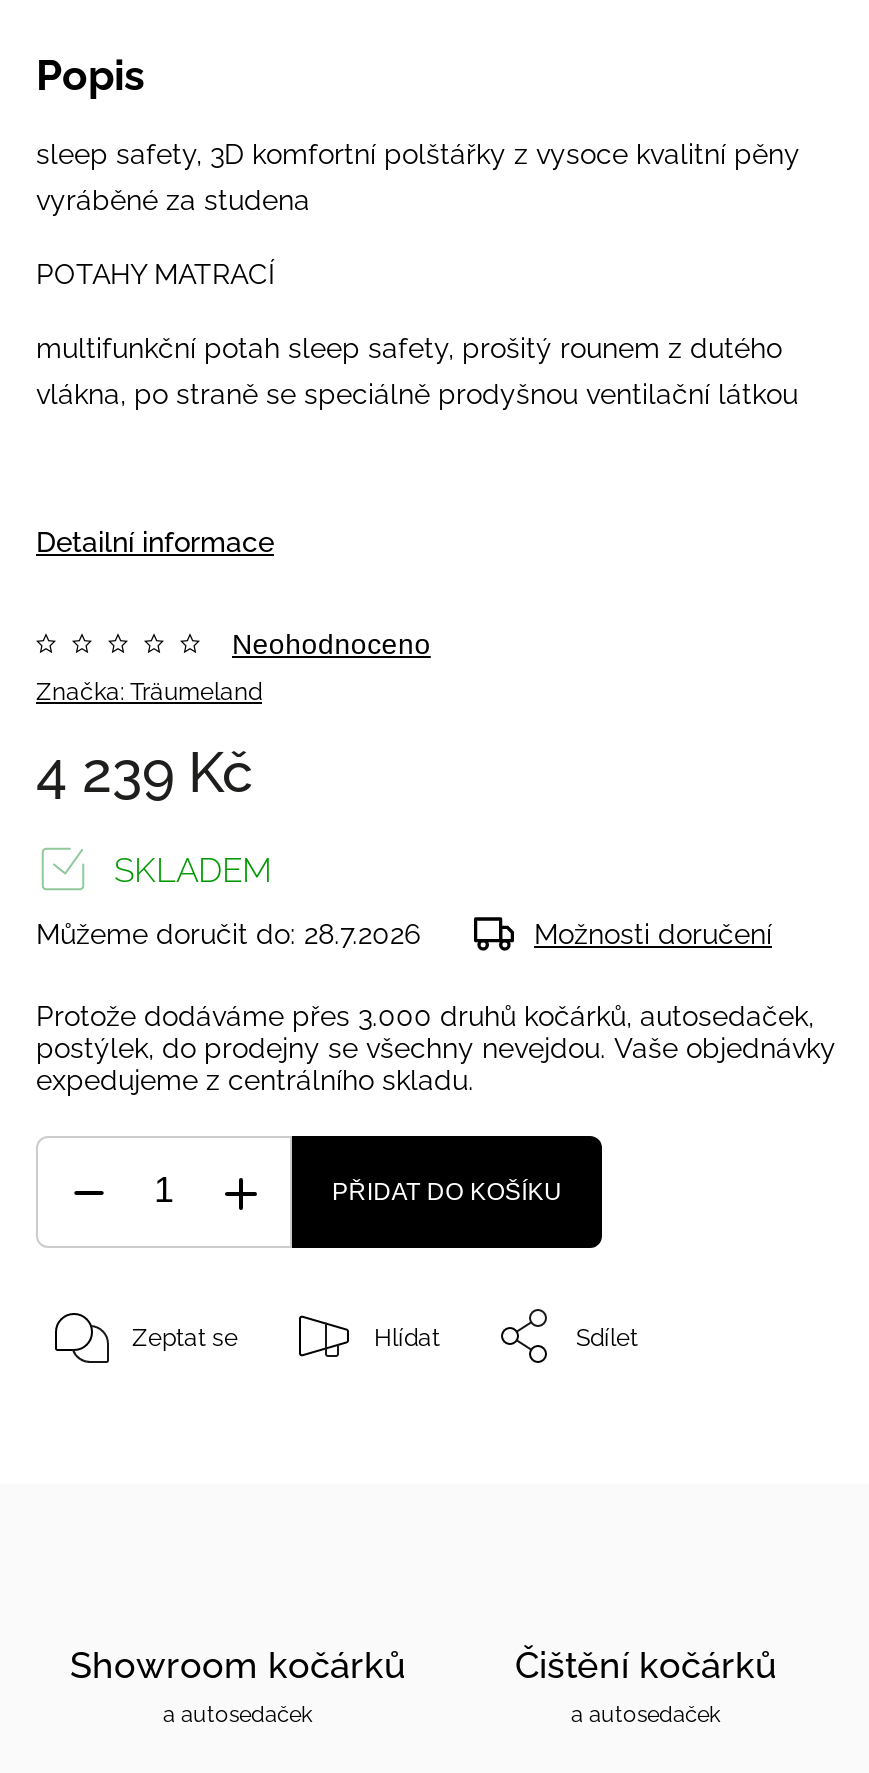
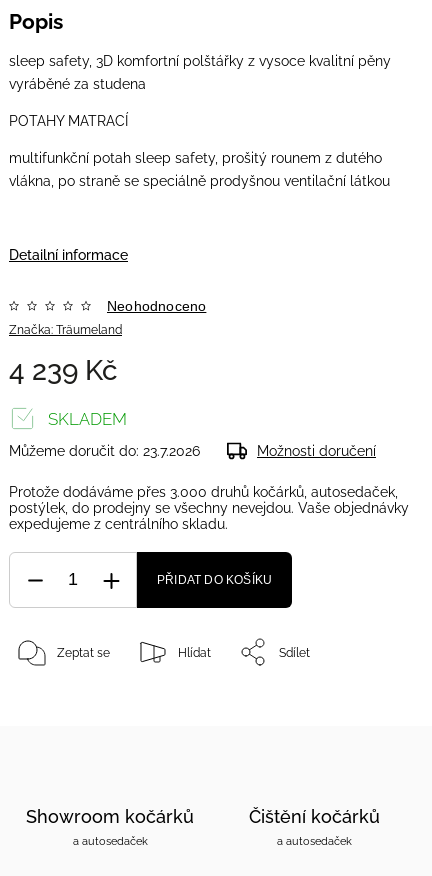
- Můžeme doručit do: 28.7.2026
+ Můžeme doručit do: 23.7.2026
